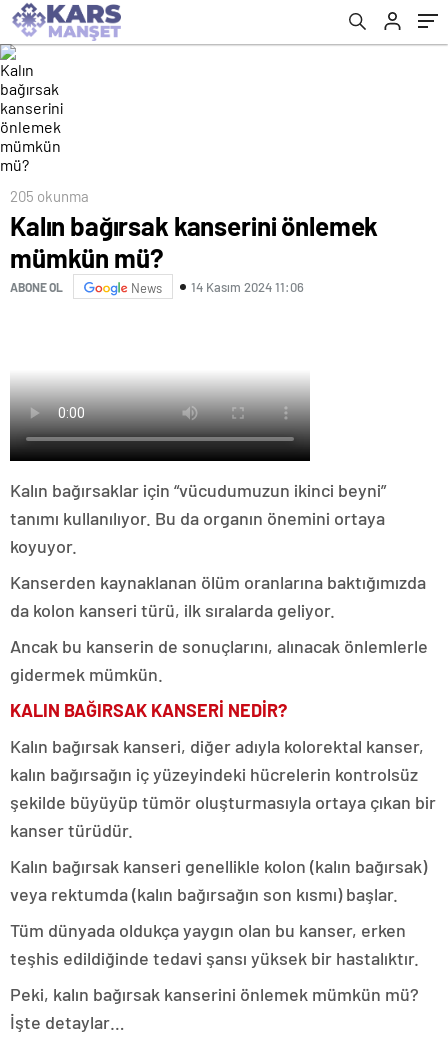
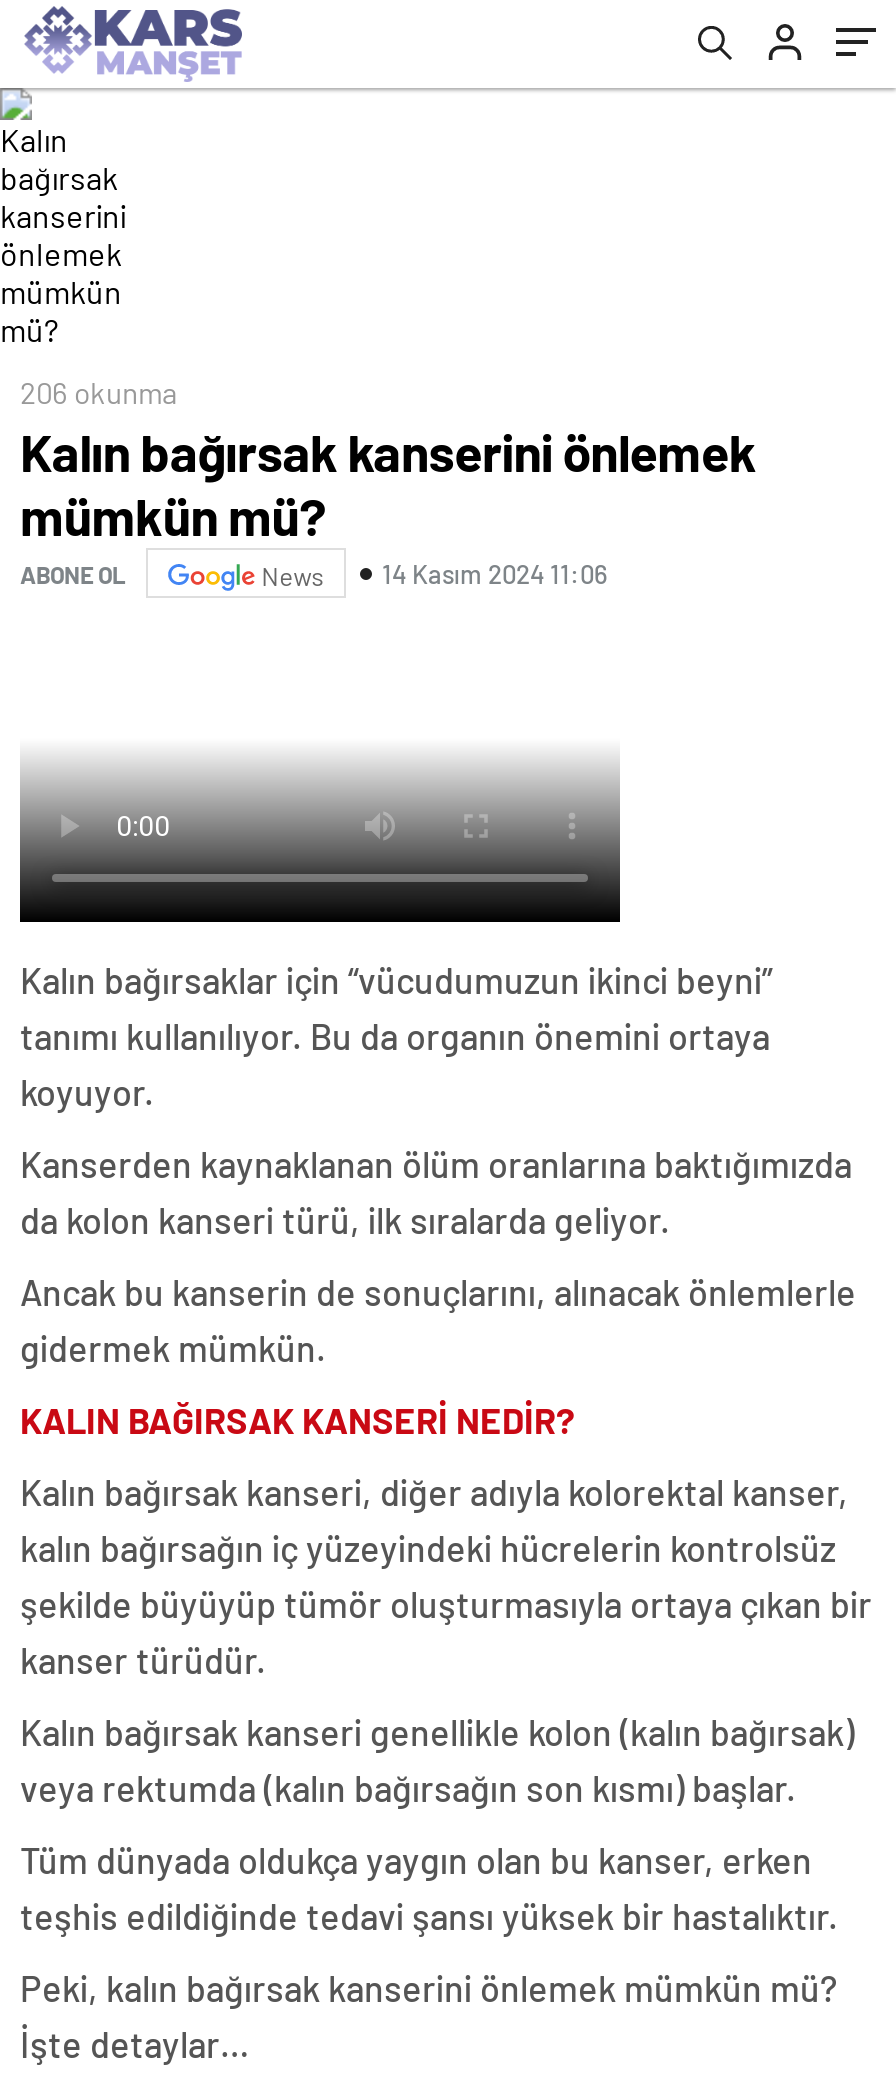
- 205 okunma
+ 206 okunma
